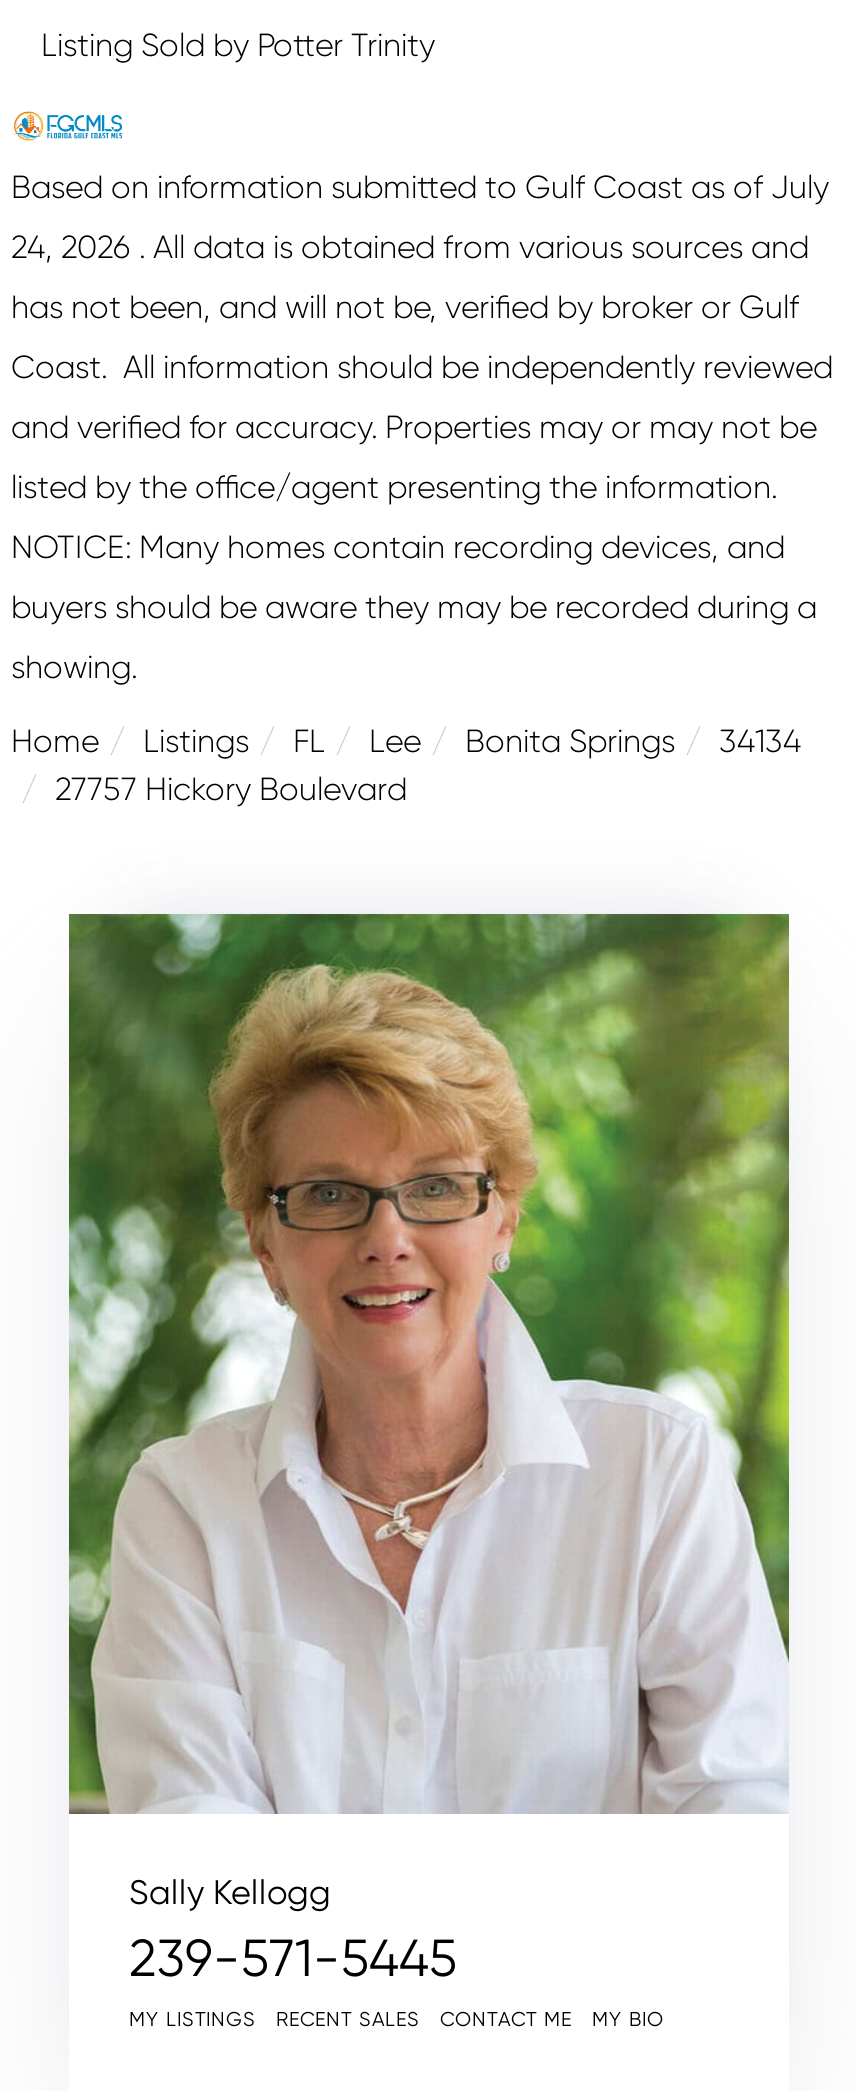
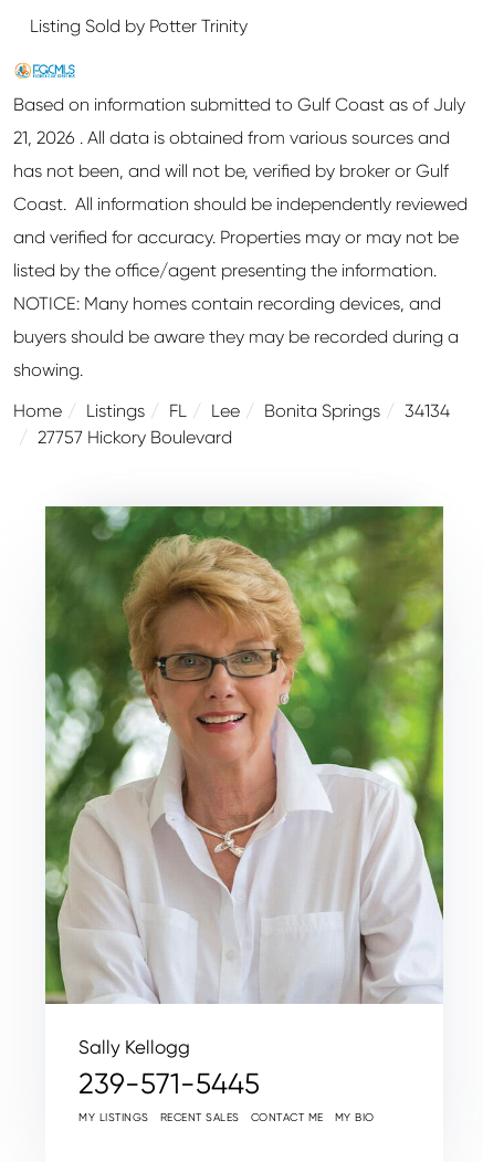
- 24, 2026 . All data is obtained from various sources and
+ 21, 2026 . All data is obtained from various sources and
